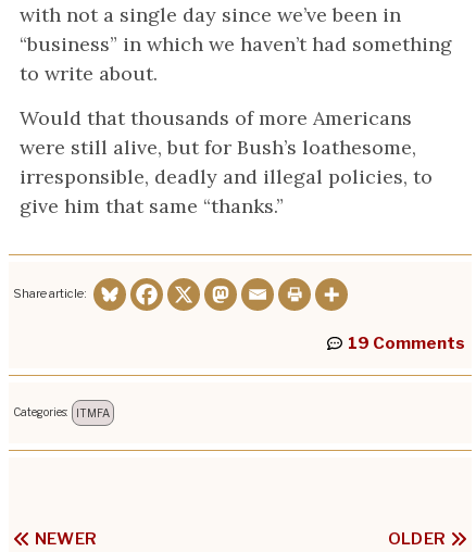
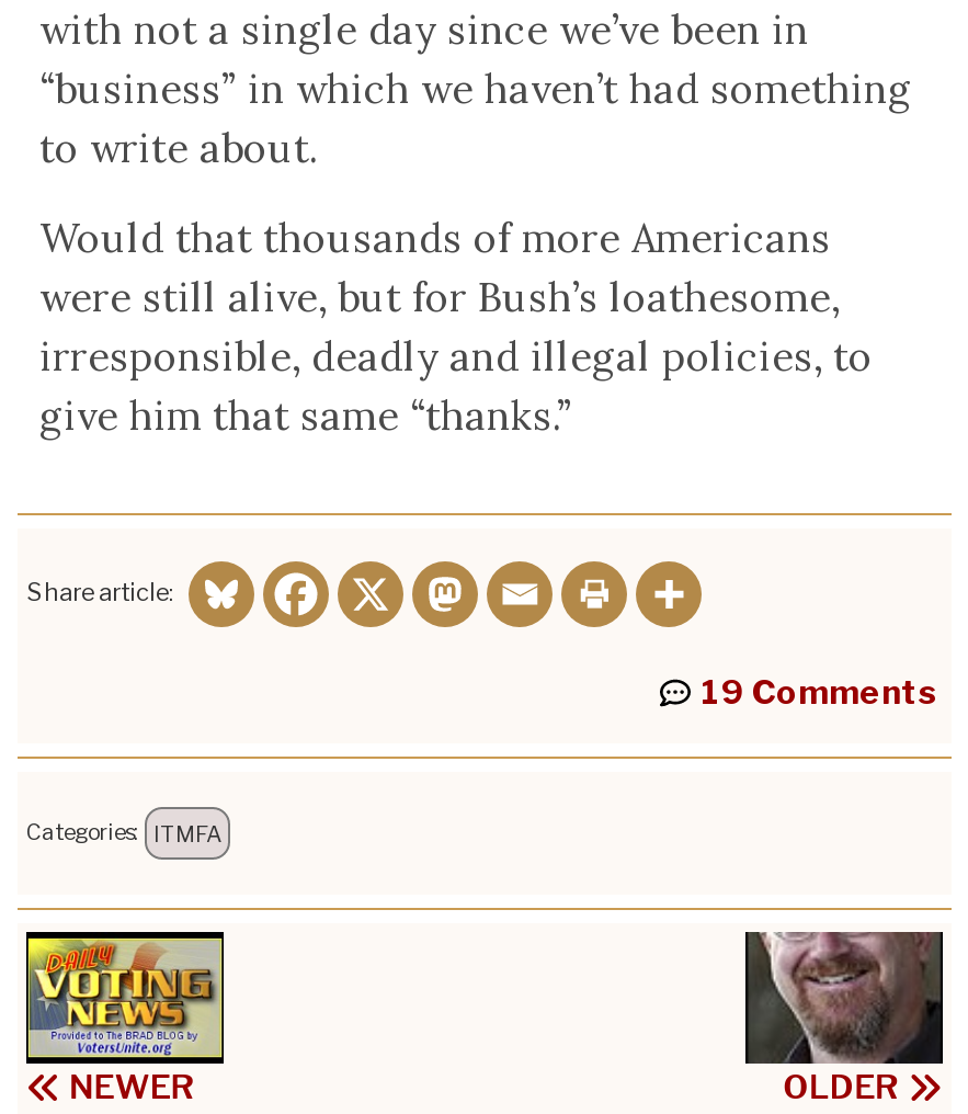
+ [image]

+ [image]
